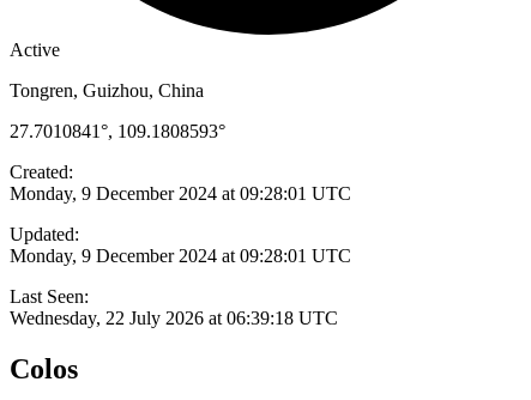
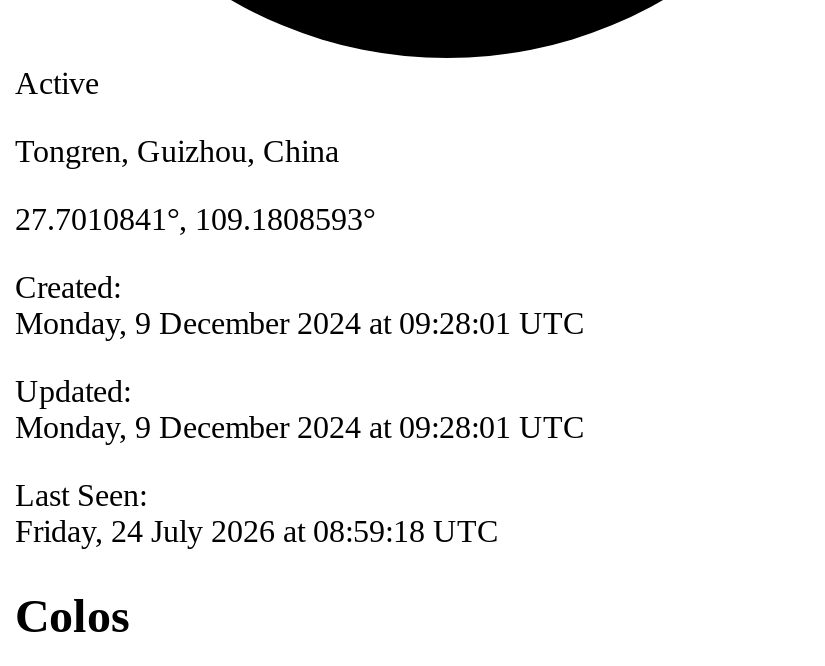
- Wednesday, 22 July 2026 at 06:39:18 UTC
+ Friday, 24 July 2026 at 08:59:18 UTC
